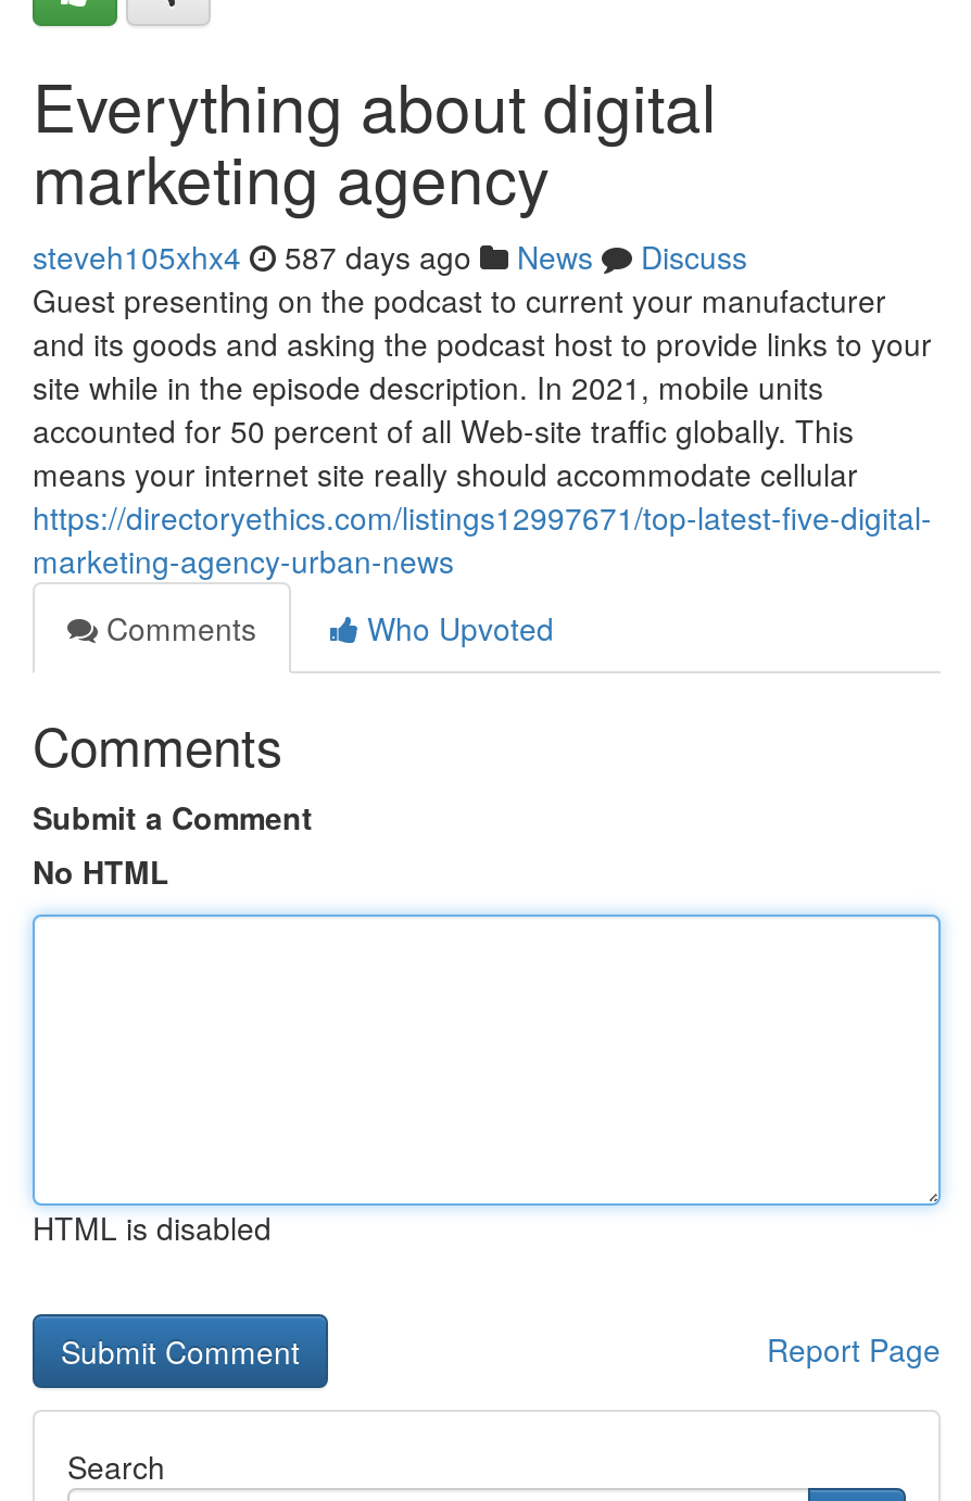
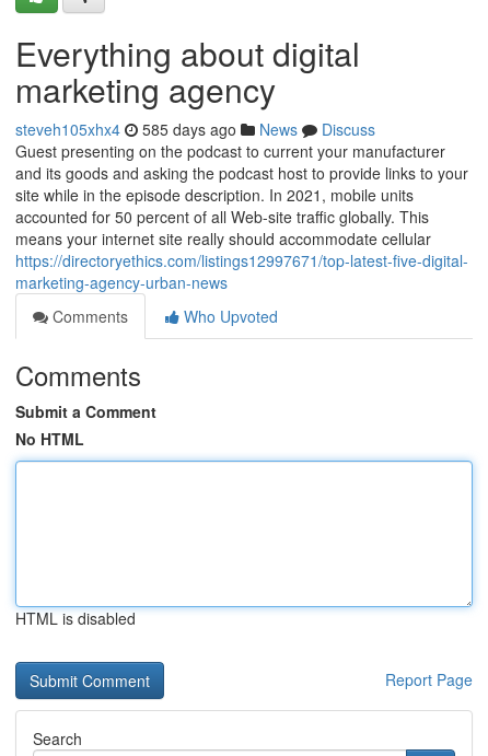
- steveh105xhx4 587 days ago News Discuss
+ steveh105xhx4 585 days ago News Discuss
